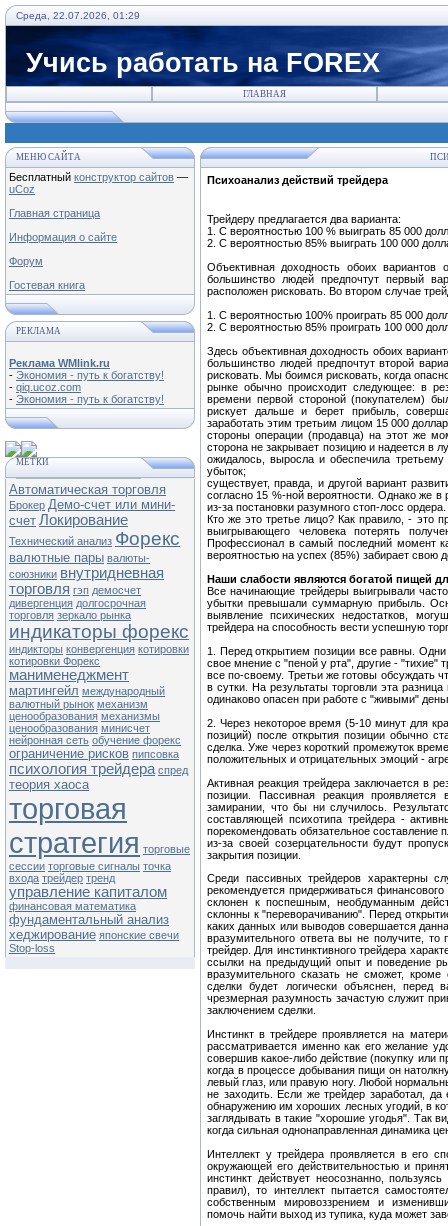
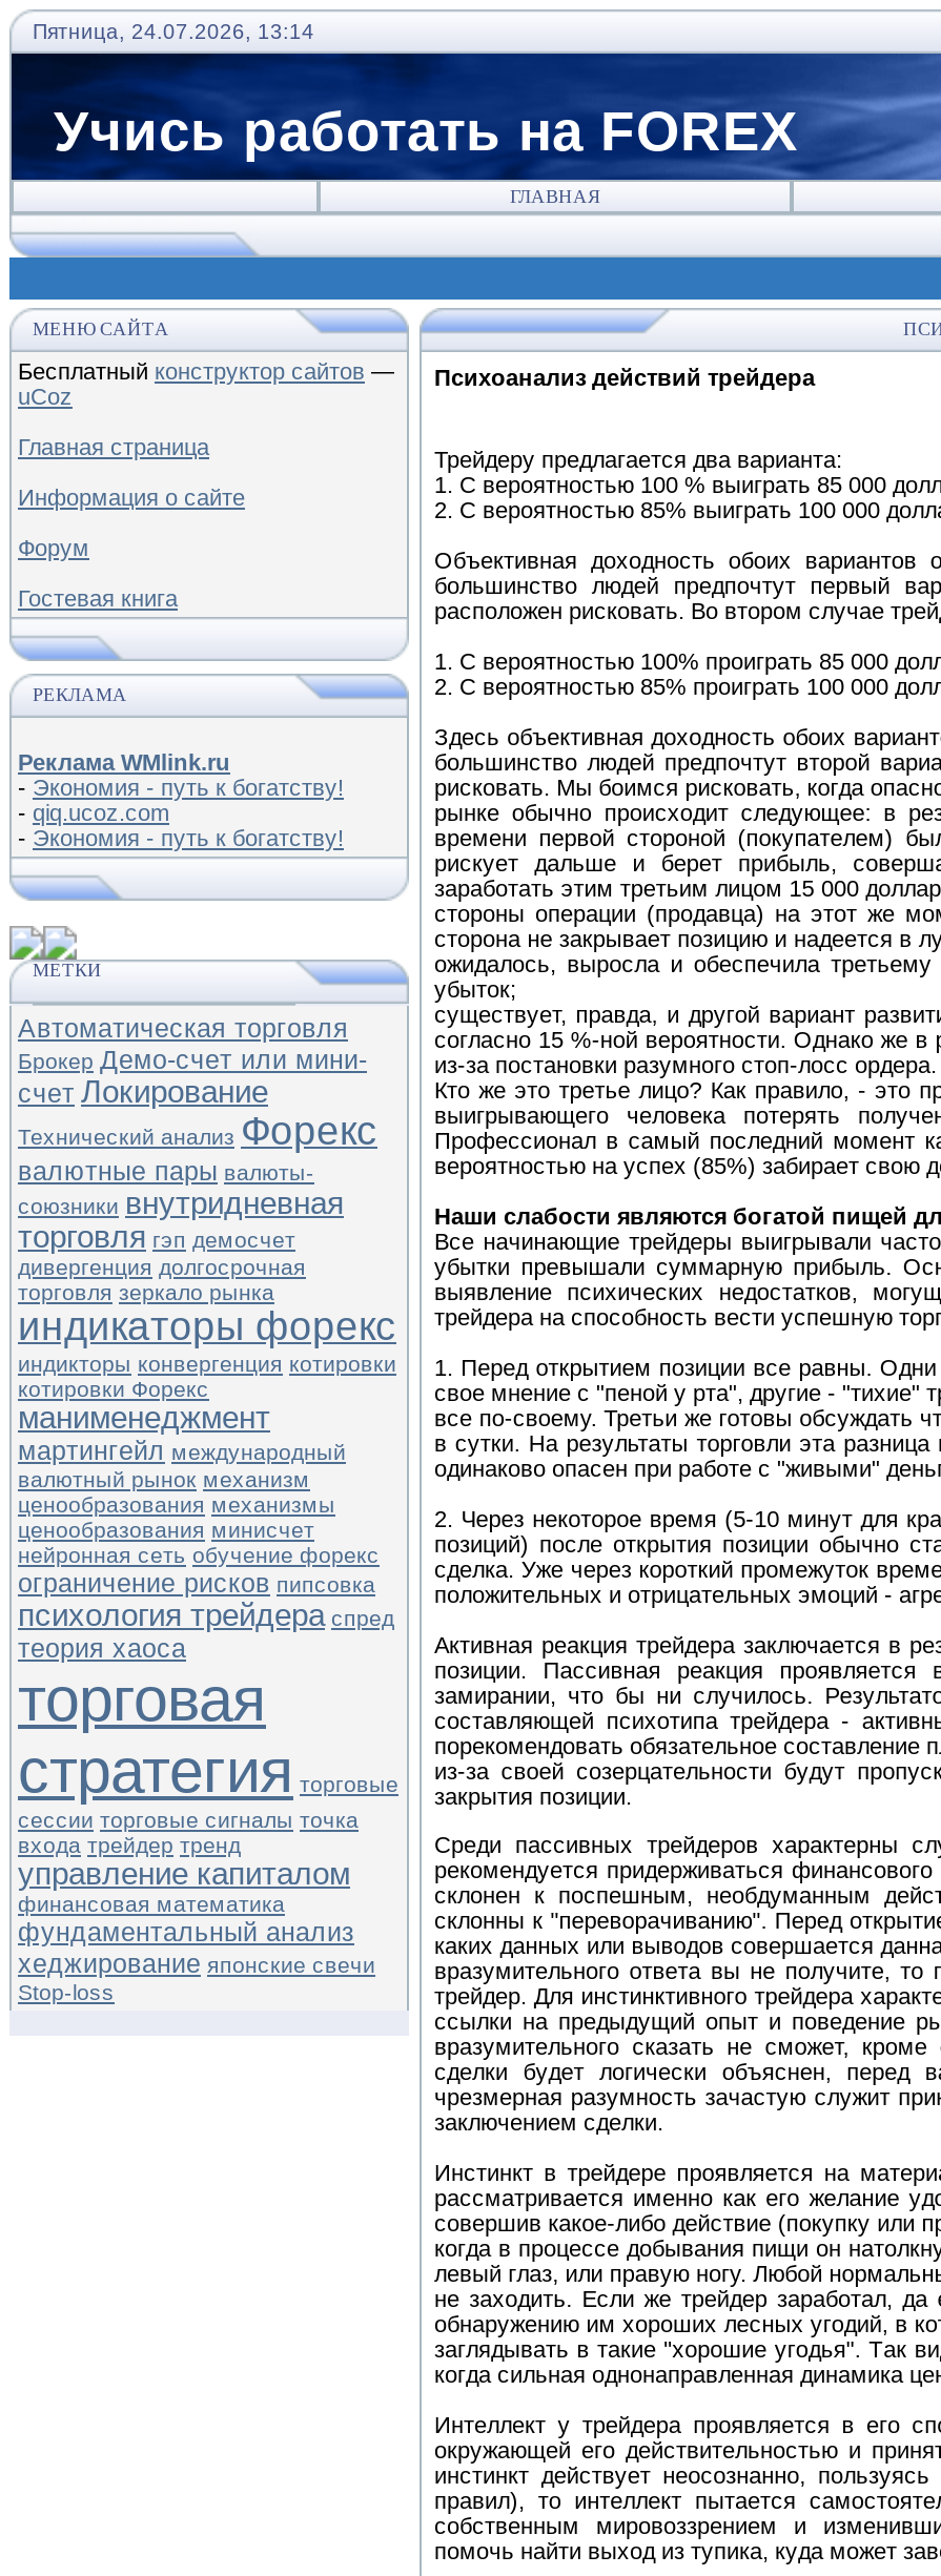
- Среда, 22.07.2026, 01:29
+ Пятница, 24.07.2026, 13:14
